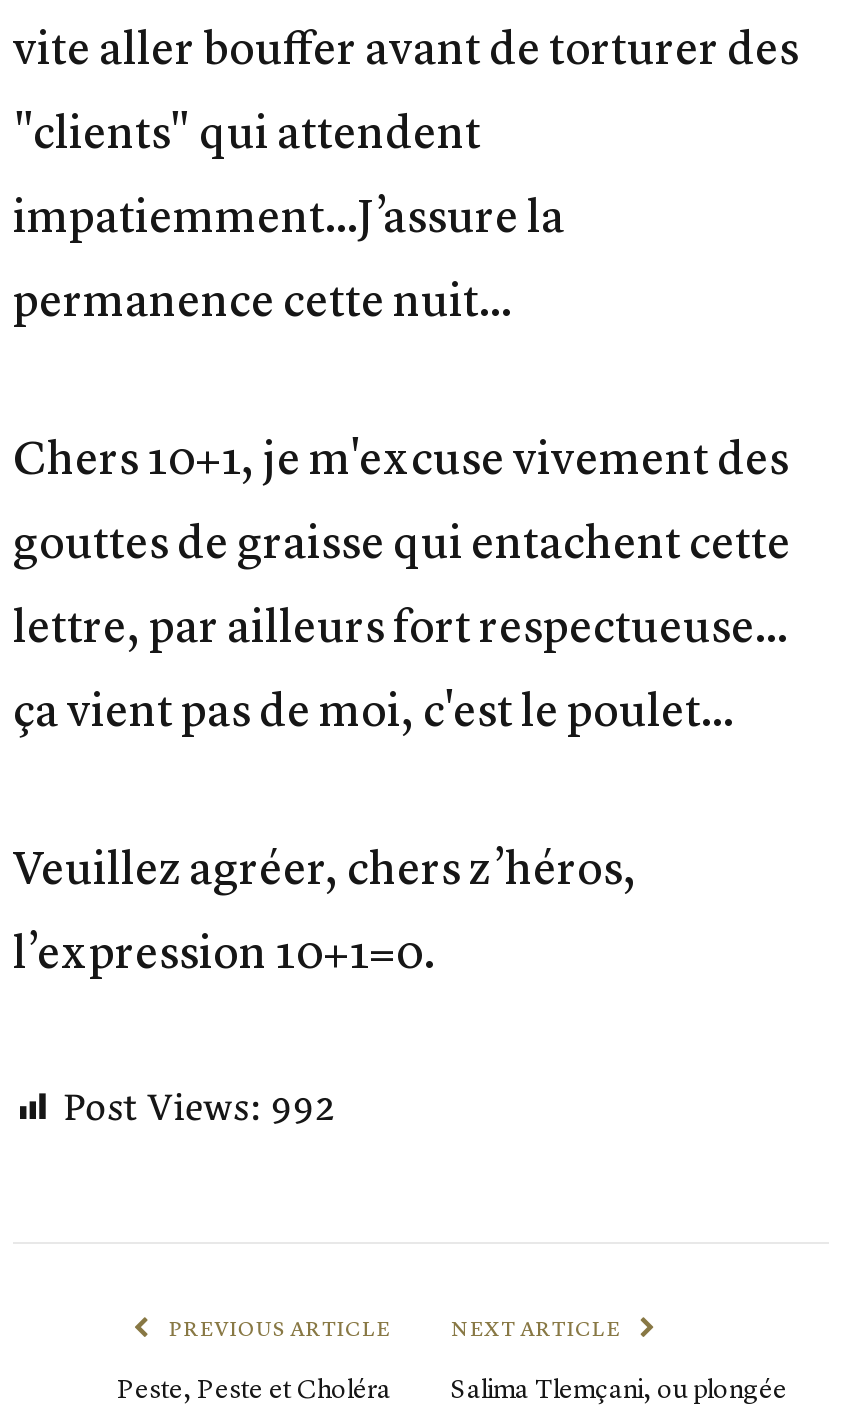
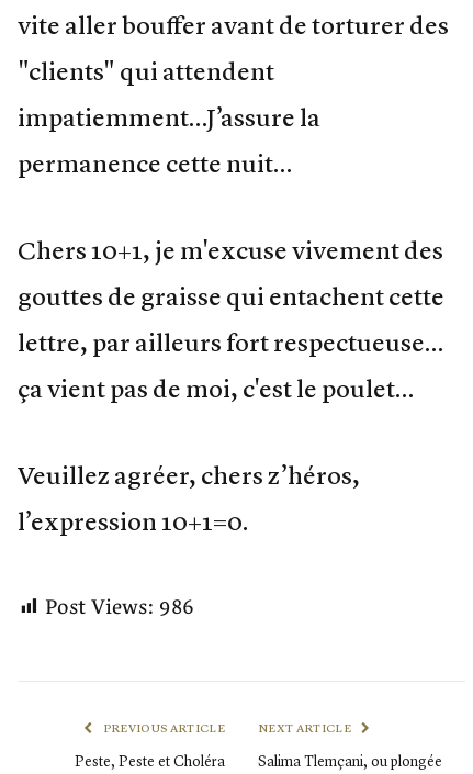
- Post Views: 992
+ Post Views: 986
